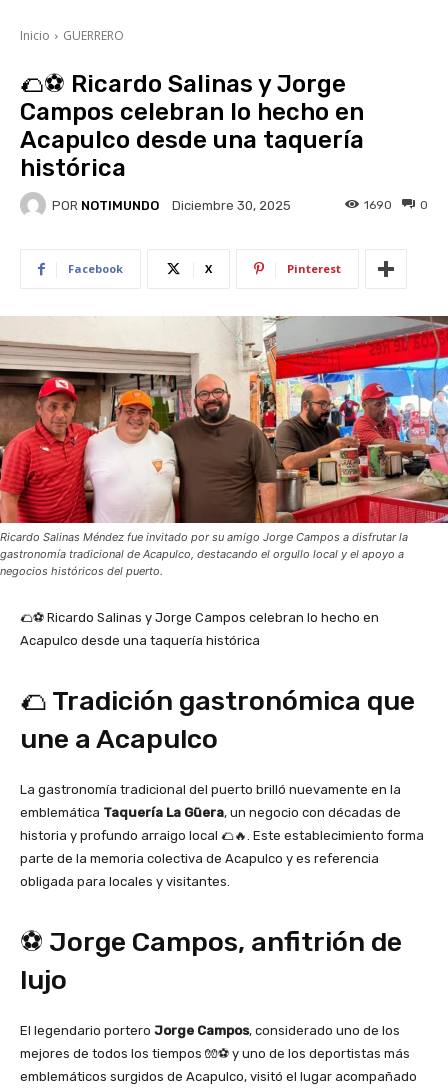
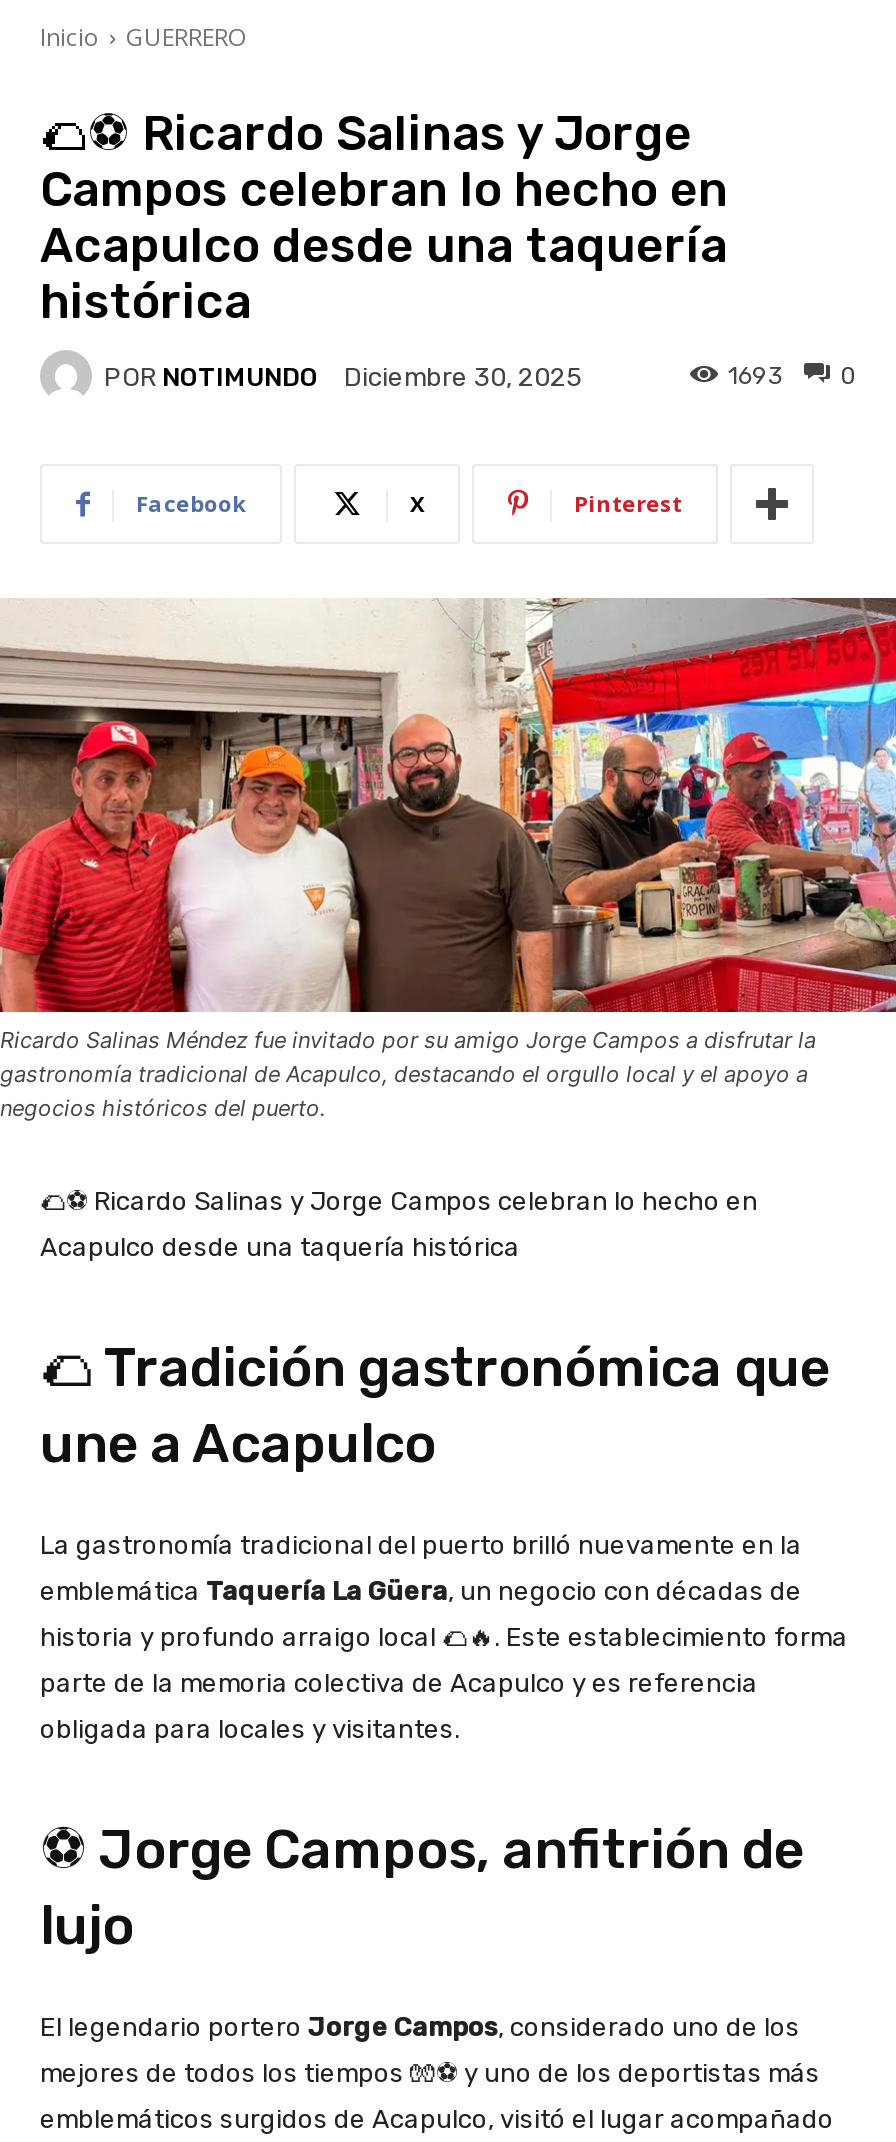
- 1690 0
+ 1693 0
